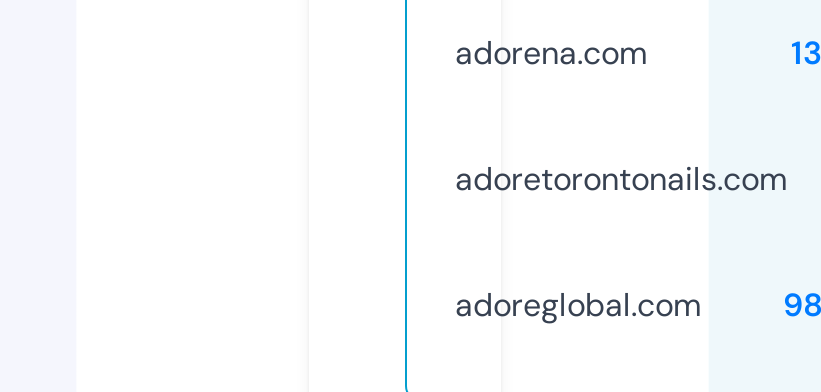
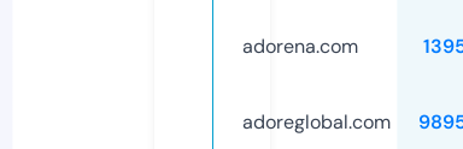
- adoretorontonails.com
